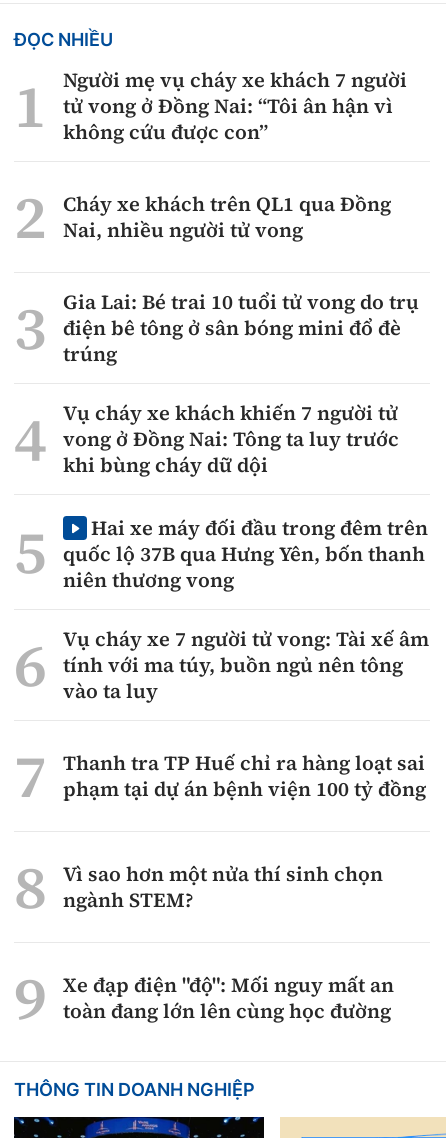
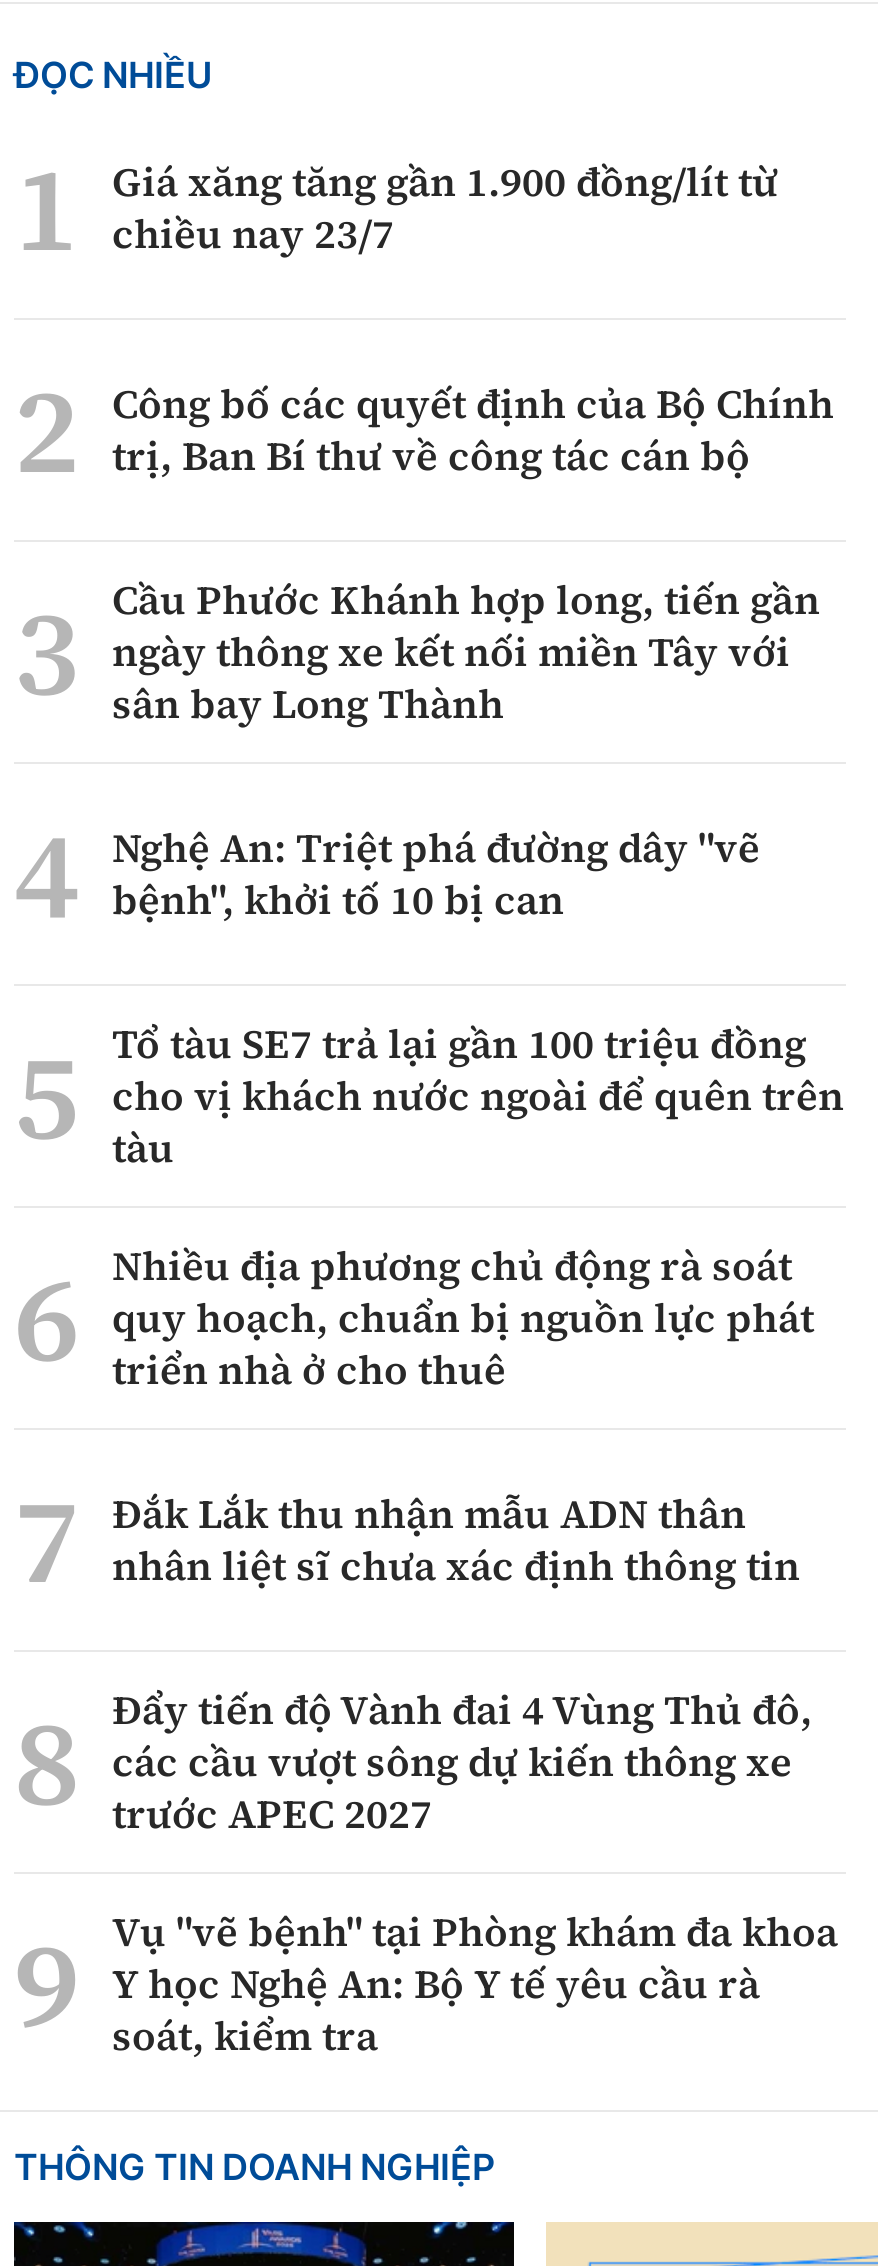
- Người mẹ vụ cháy xe khách 7 người
- tử vong ở Đồng Nai: “Tôi ân hận vì
- không cứu được con”
+ Giá xăng tăng gần 1.900 đồng/lít từ
+ chiều nay 23/7

- Cháy xe khách trên QL1 qua Đồng
- Nai, nhiều người tử vong
+ Công bố các quyết định của Bộ Chính
+ trị, Ban Bí thư về công tác cán bộ

- Gia Lai: Bé trai 10 tuổi tử vong do trụ
- điện bê tông ở sân bóng mini đổ đè
- trúng
+ Cầu Phước Khánh hợp long, tiến gần
+ ngày thông xe kết nối miền Tây với
+ sân bay Long Thành

- Vụ cháy xe khách khiến 7 người tử
- vong ở Đồng Nai: Tông ta luy trước
- khi bùng cháy dữ dội
+ Nghệ An: Triệt phá đường dây "vẽ
+ bệnh", khởi tố 10 bị can

- Hai xe máy đối đầu trong đêm trên
- quốc lộ 37B qua Hưng Yên, bốn thanh
- niên thương vong
+ Tổ tàu SE7 trả lại gần 100 triệu đồng
+ cho vị khách nước ngoài để quên trên
+ tàu

- Vụ cháy xe 7 người tử vong: Tài xế âm
- tính với ma túy, buồn ngủ nên tông
- vào ta luy
+ Nhiều địa phương chủ động rà soát
+ quy hoạch, chuẩn bị nguồn lực phát
+ triển nhà ở cho thuê

- Thanh tra TP Huế chỉ ra hàng loạt sai
- phạm tại dự án bệnh viện 100 tỷ đồng
+ Đắk Lắk thu nhận mẫu ADN thân
+ nhân liệt sĩ chưa xác định thông tin

- Vì sao hơn một nửa thí sinh chọn
- ngành STEM?
+ Đẩy tiến độ Vành đai 4 Vùng Thủ đô,
+ các cầu vượt sông dự kiến thông xe
+ trước APEC 2027

- Xe đạp điện "độ": Mối nguy mất an
- toàn đang lớn lên cùng học đường
+ Vụ "vẽ bệnh" tại Phòng khám đa khoa
+ Y học Nghệ An: Bộ Y tế yêu cầu rà
+ soát, kiểm tra
